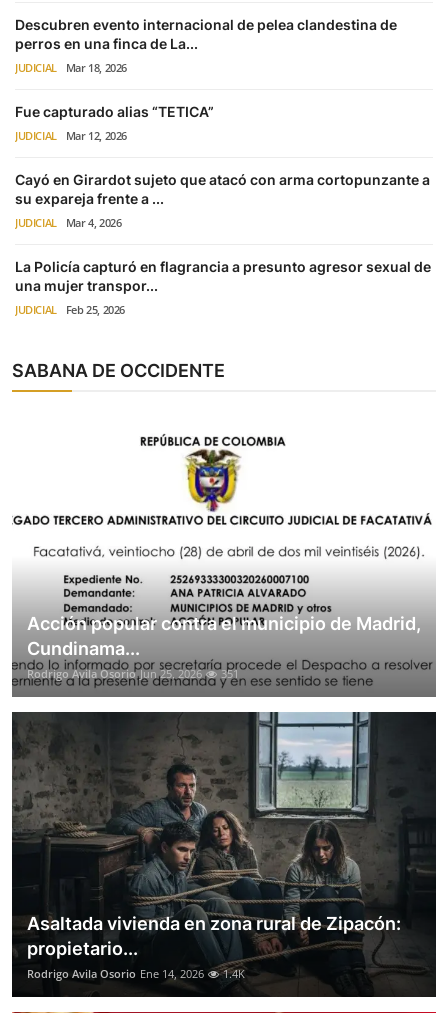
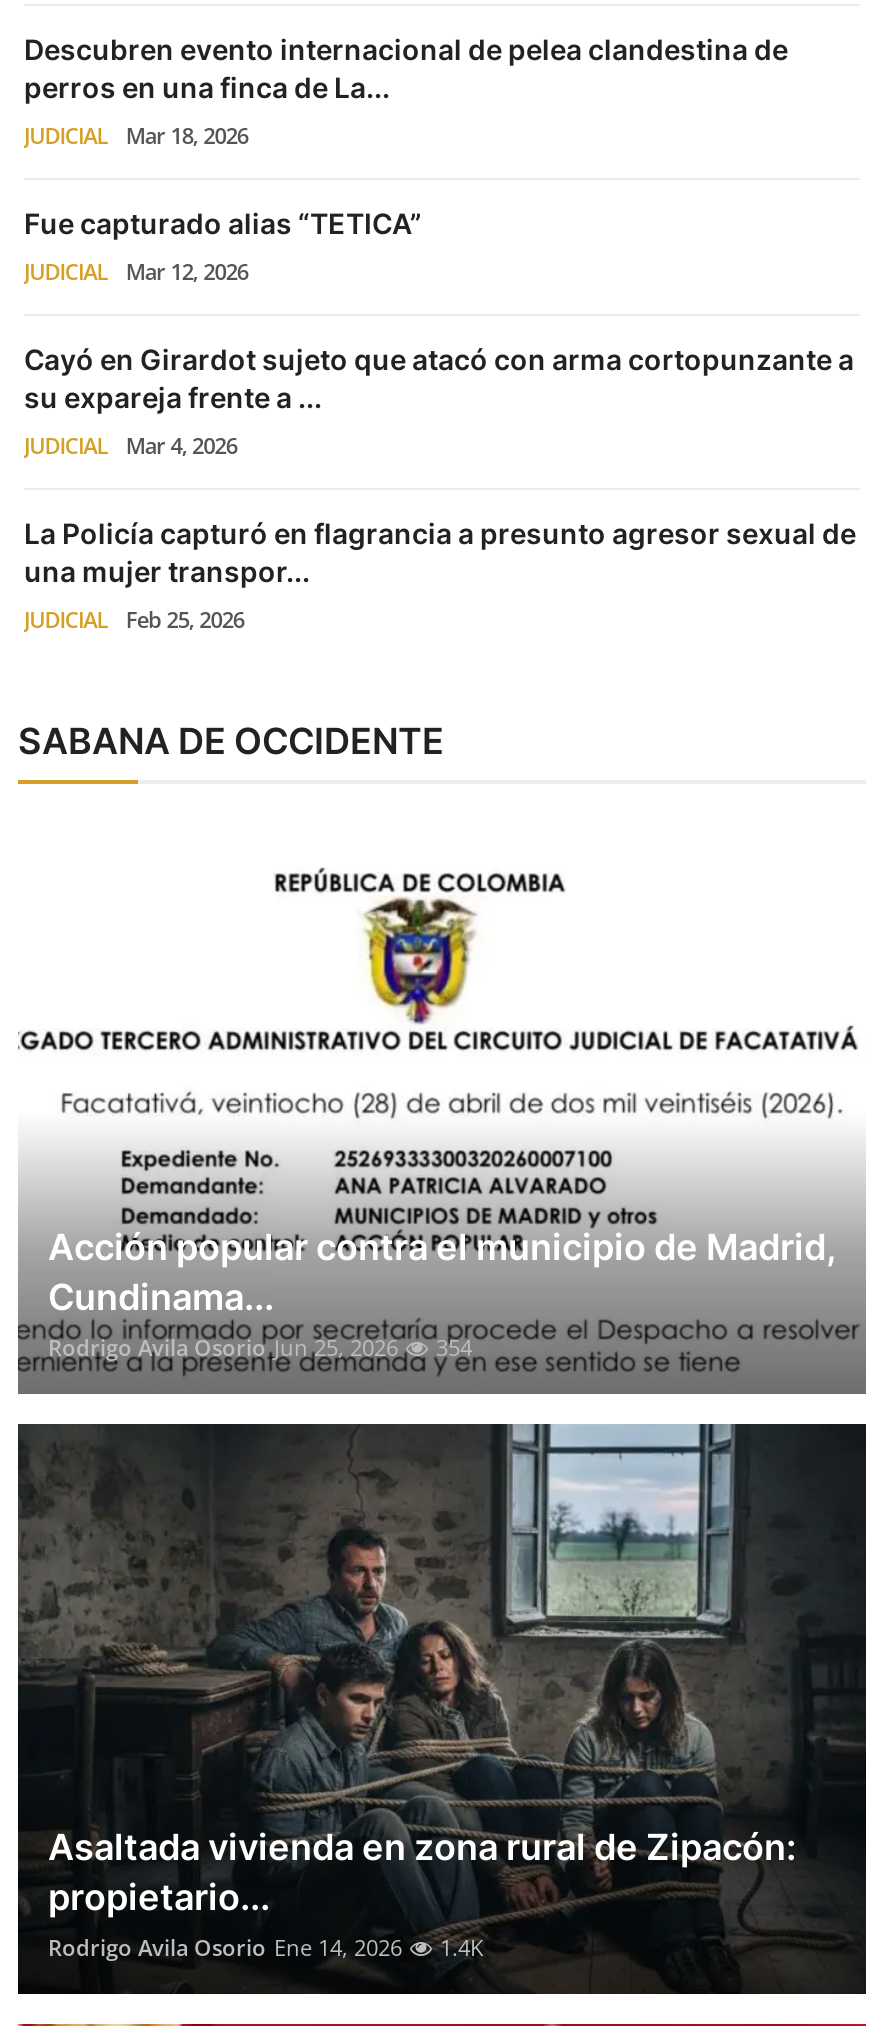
- Rodrigo Avila Osorio Jun 25, 2026 351
+ Rodrigo Avila Osorio Jun 25, 2026 354
